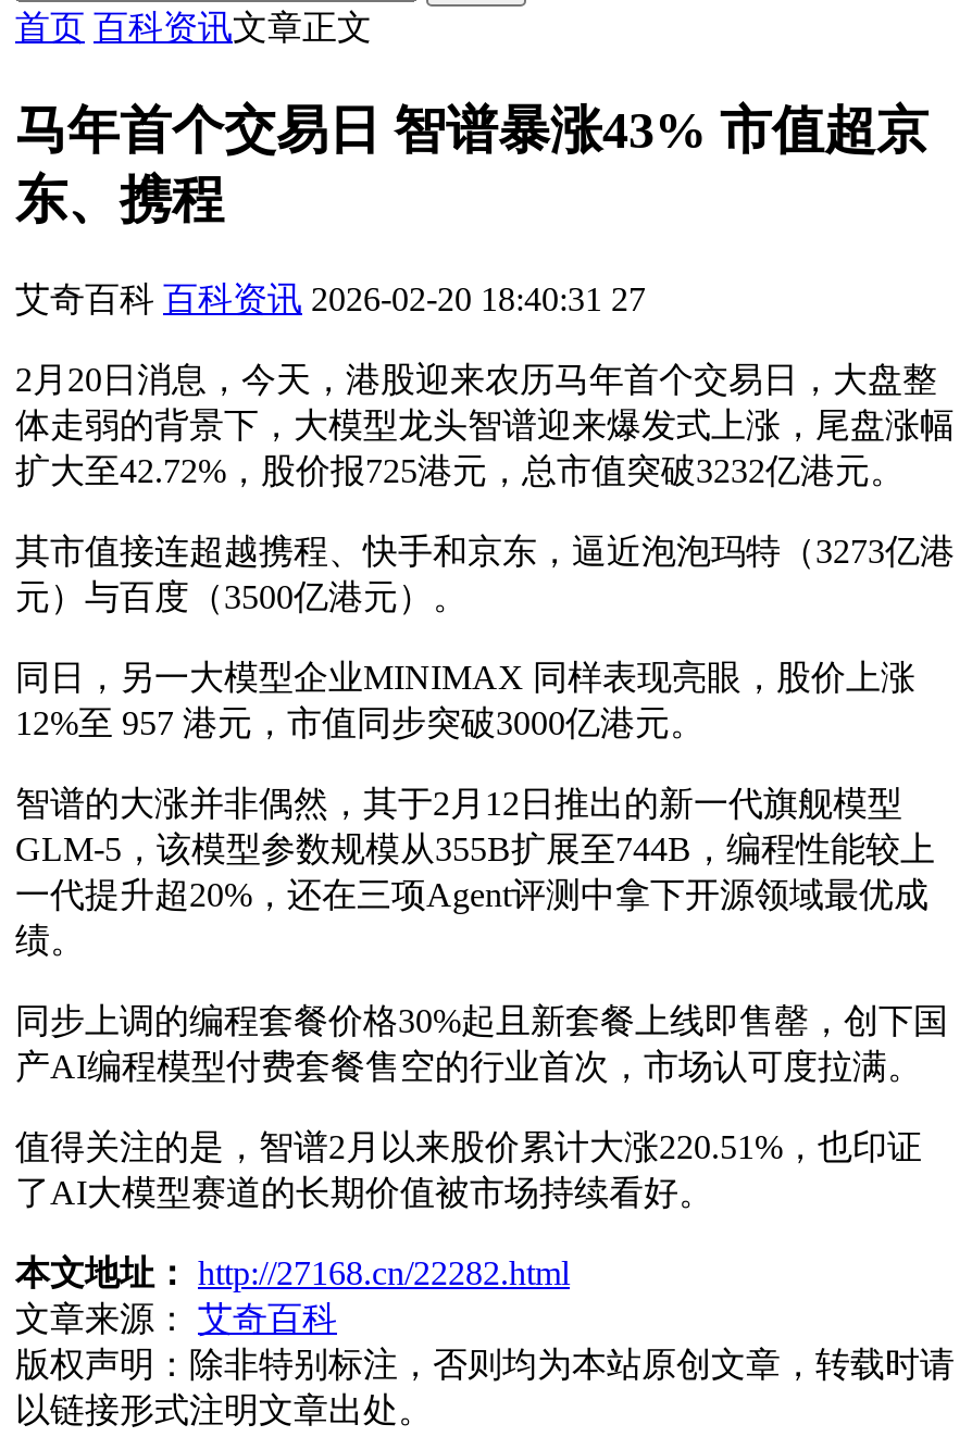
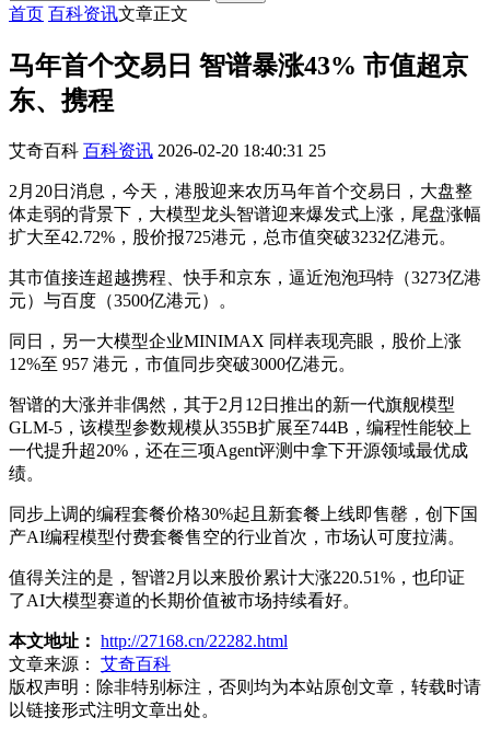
- 艾奇百科 百科资讯 2026-02-20 18:40:31 27
+ 艾奇百科 百科资讯 2026-02-20 18:40:31 25
